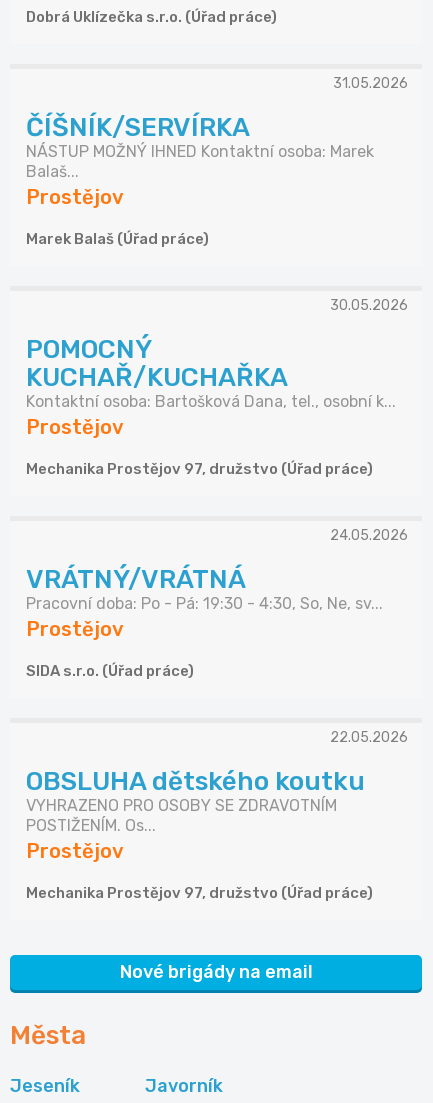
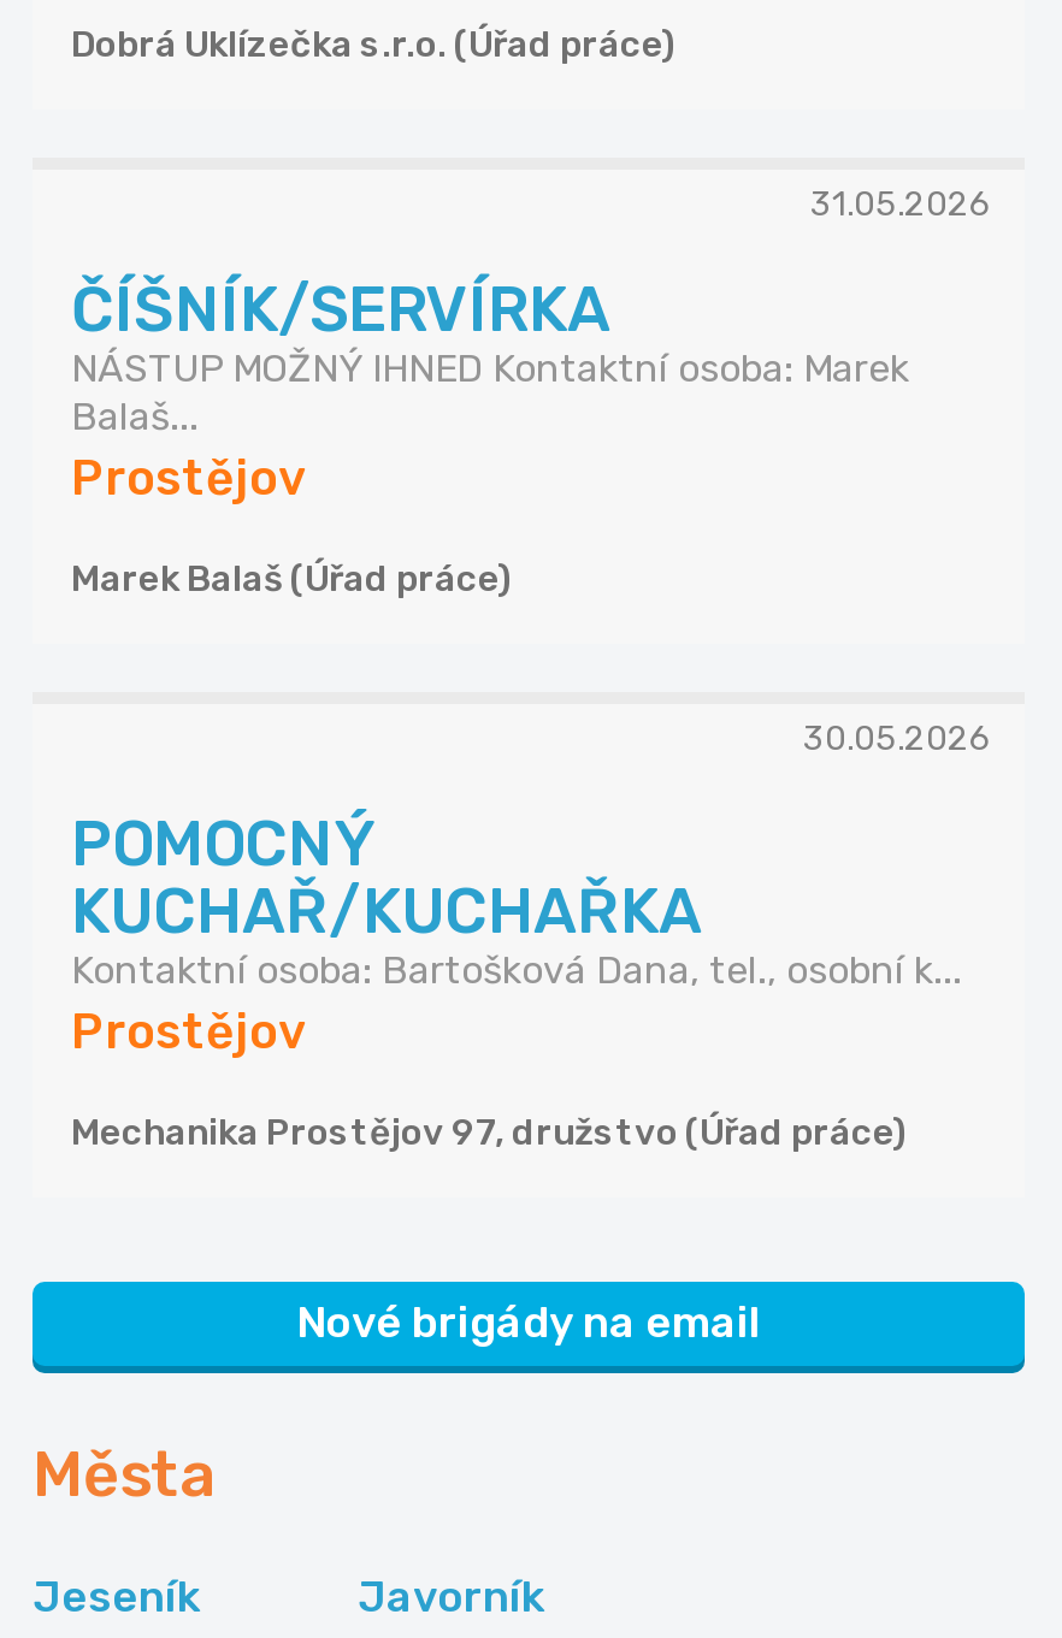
- 24.05.2026
- VRÁTNÝ/VRÁTNÁ
- Pracovní doba: Po - Pá: 19:30 - 4:30, So, Ne, sv...
- Prostějov
- SIDA s.r.o. (Úřad práce)

- 22.05.2026
- OBSLUHA dětského koutku
- VYHRAZENO PRO OSOBY SE ZDRAVOTNÍM
- POSTIŽENÍM. Os...
- Prostějov
- Mechanika Prostějov 97, družstvo (Úřad práce)
